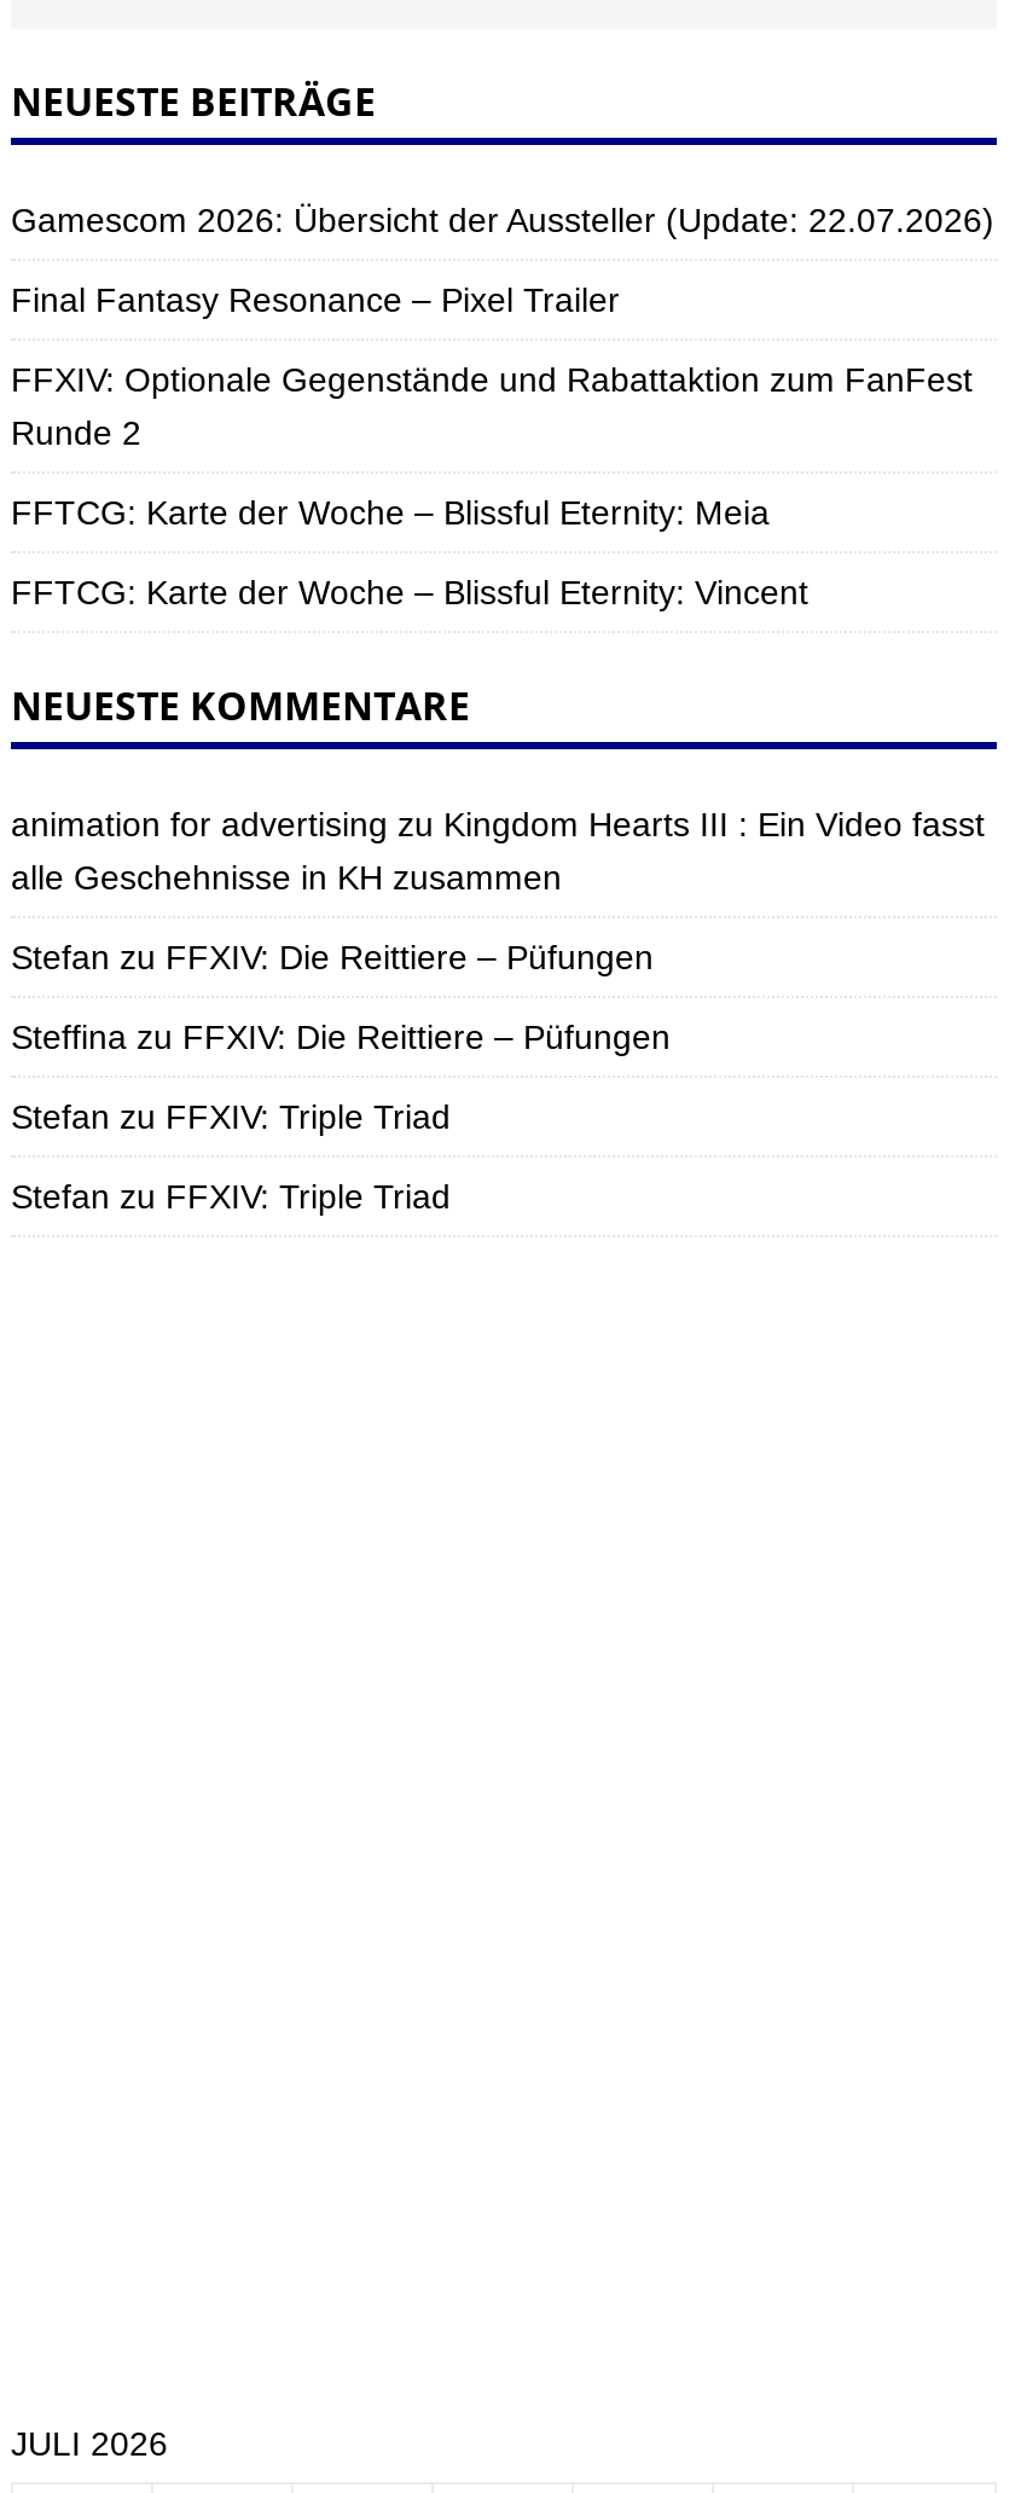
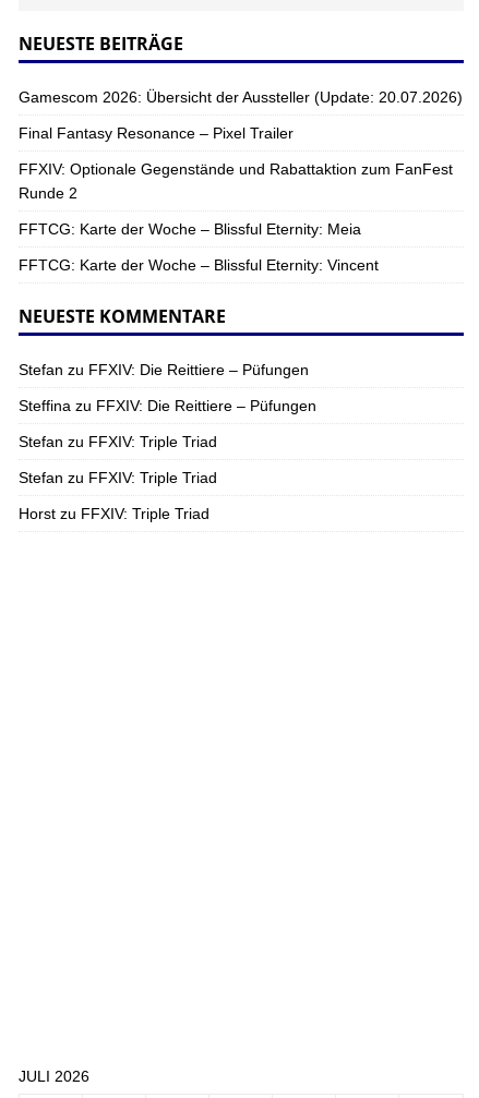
- Gamescom 2026: Übersicht der Aussteller (Update: 22.07.2026)
+ Gamescom 2026: Übersicht der Aussteller (Update: 20.07.2026)

- animation for advertising zu Kingdom Hearts III : Ein Video fasst
- alle Geschehnisse in KH zusammen

moved up: Stefan zu FFXIV: Die Reittiere – Püfungen | Steffina zu FFXIV: Die Reittiere – Püfungen | Stefan zu FFXIV: Triple Triad | Stefan zu FFXIV: Triple Triad

+ Horst zu FFXIV: Triple Triad
